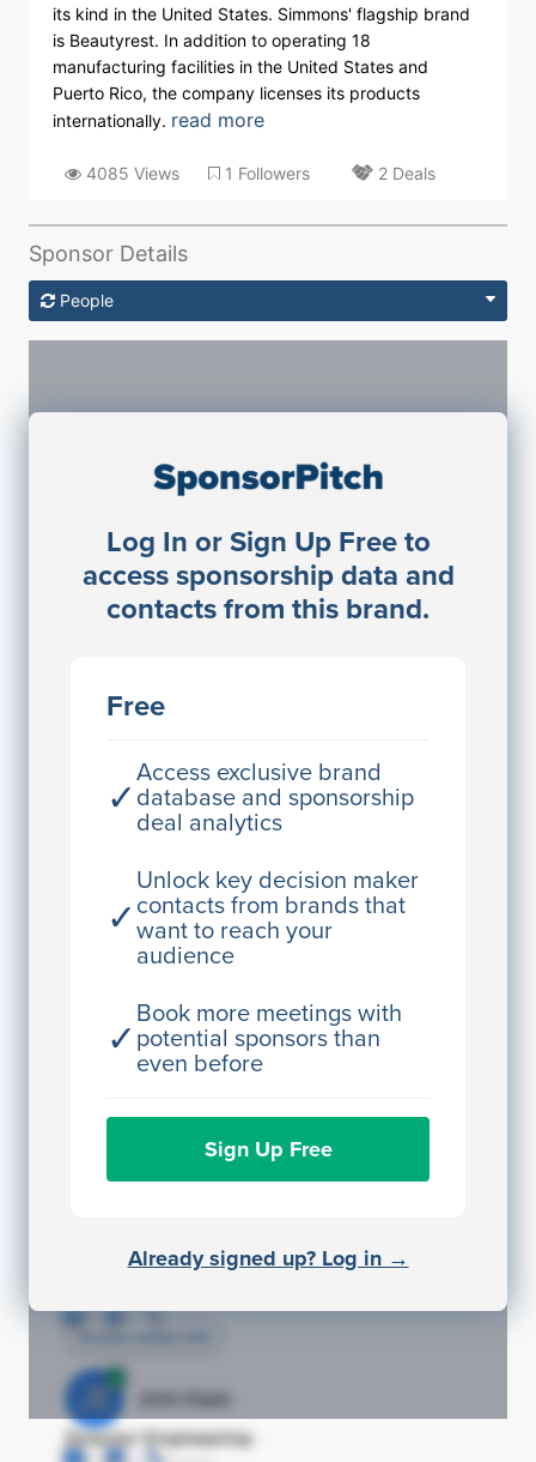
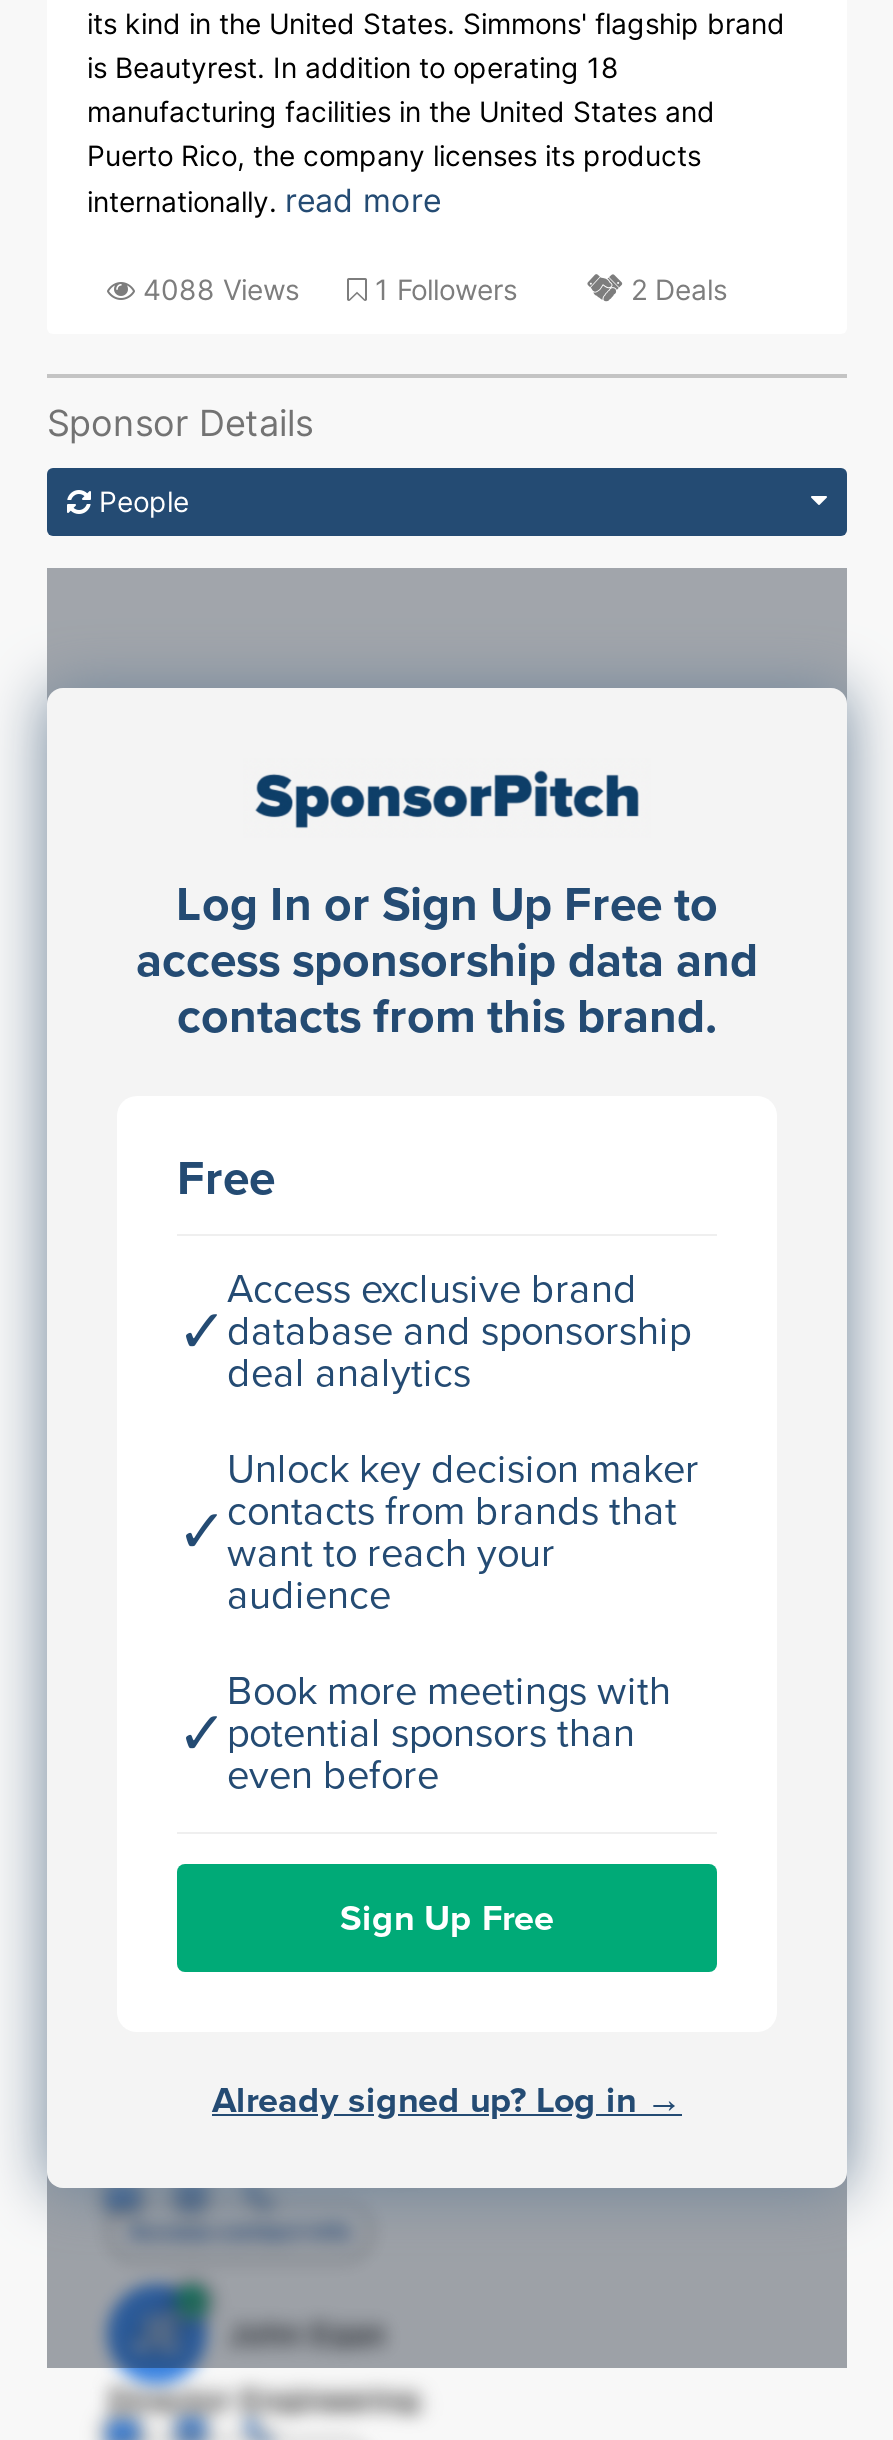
- 4085 Views 1 Followers
+ 4088 Views 1 Followers
